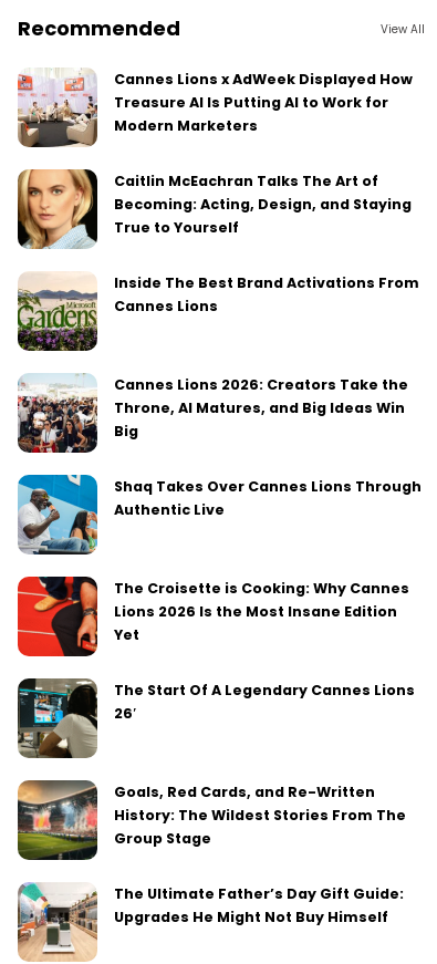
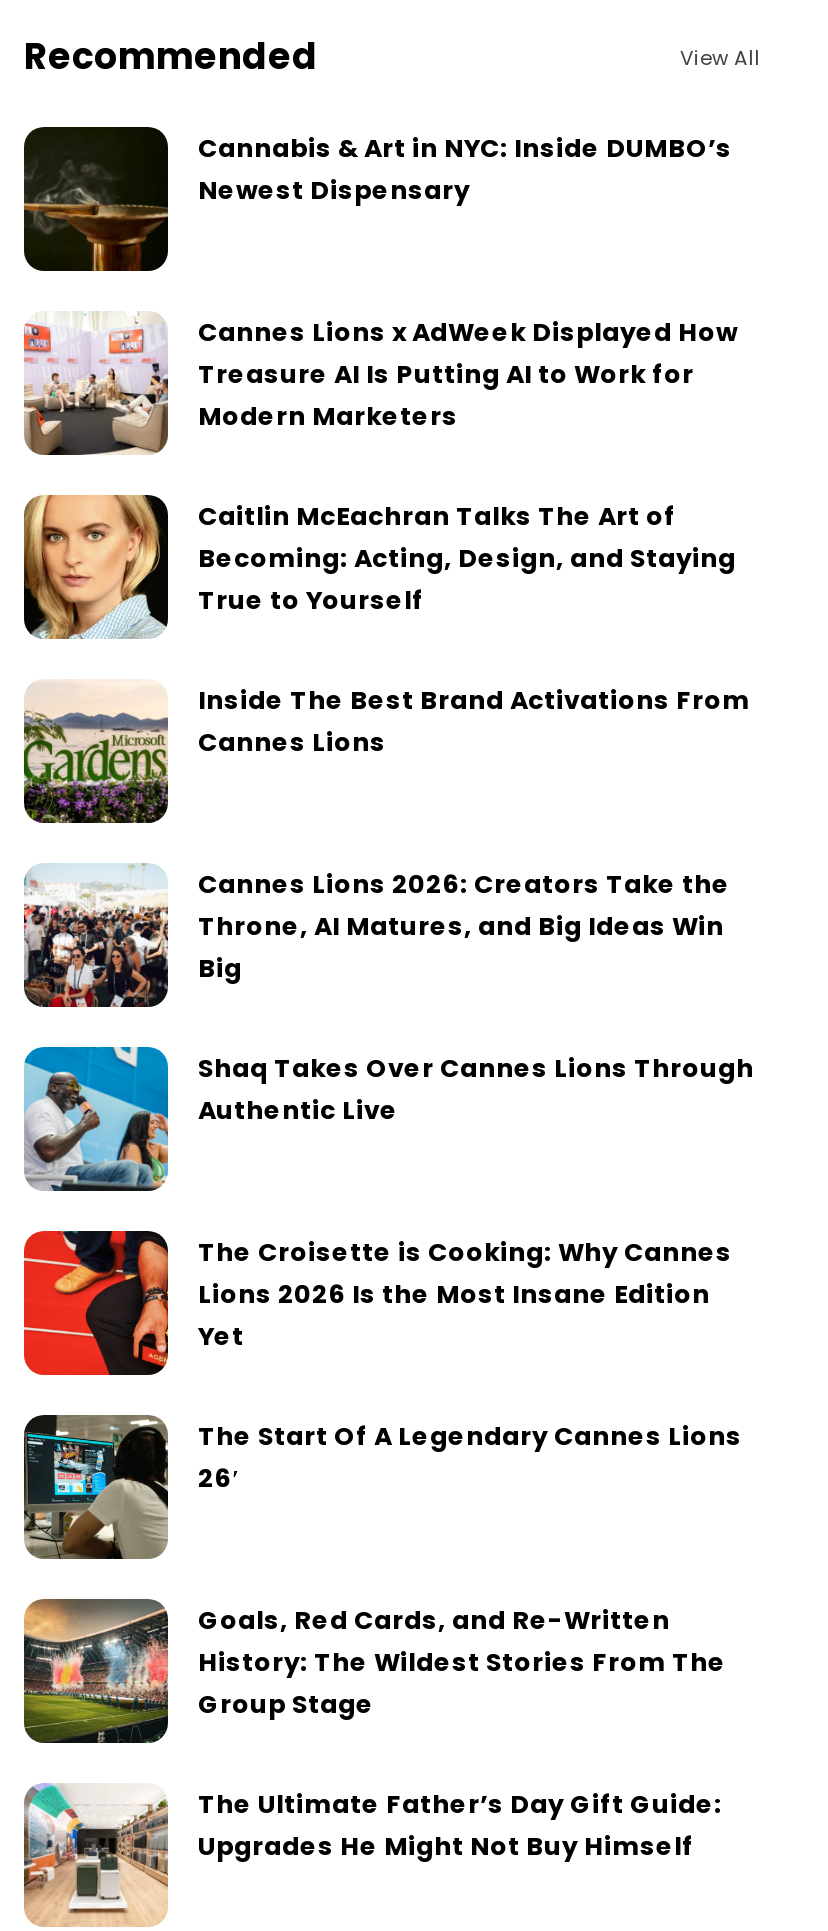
+ [image]
+ Cannabis & Art in NYC: Inside DUMBO’s
+ Newest Dispensary
